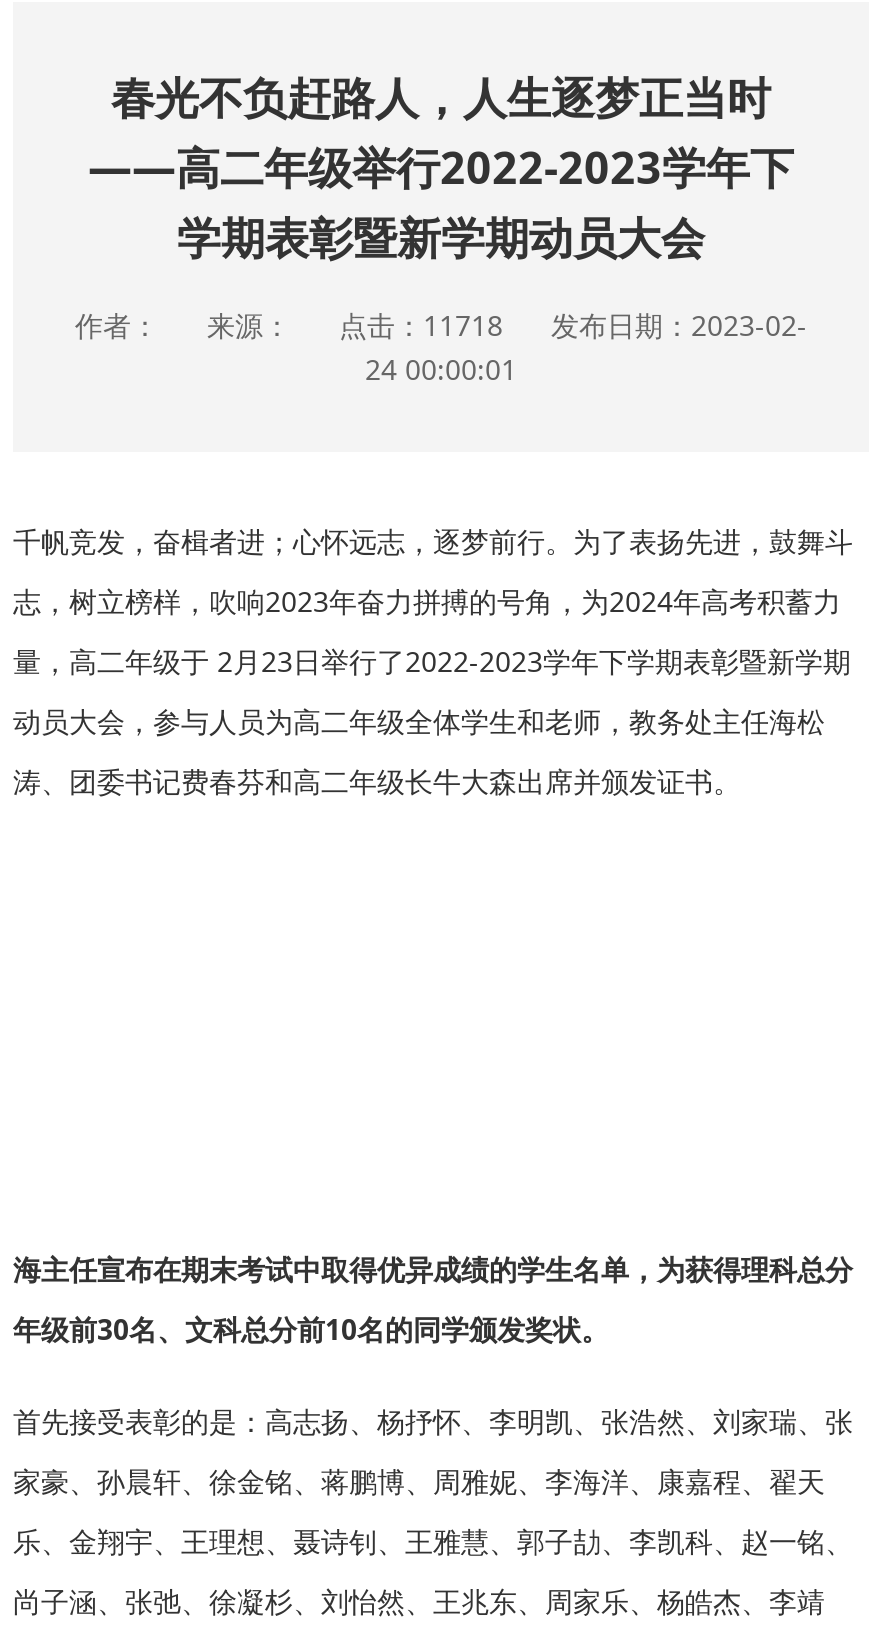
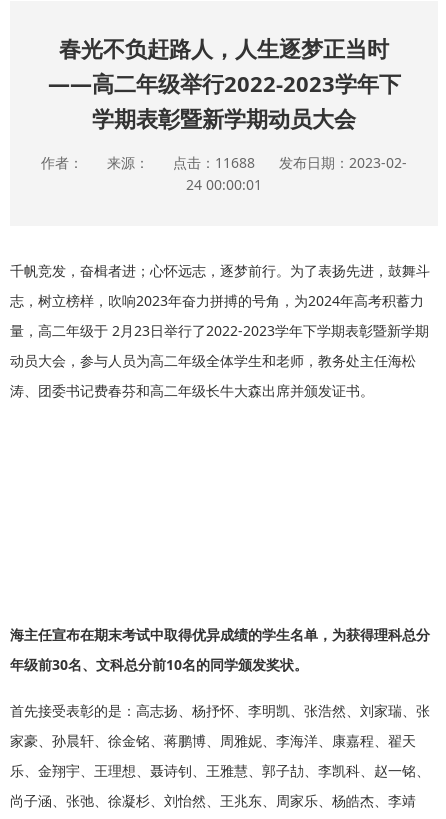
- 作者： 来源： 点击：11718 发布日期：2023-02-
+ 作者： 来源： 点击：11688 发布日期：2023-02-
